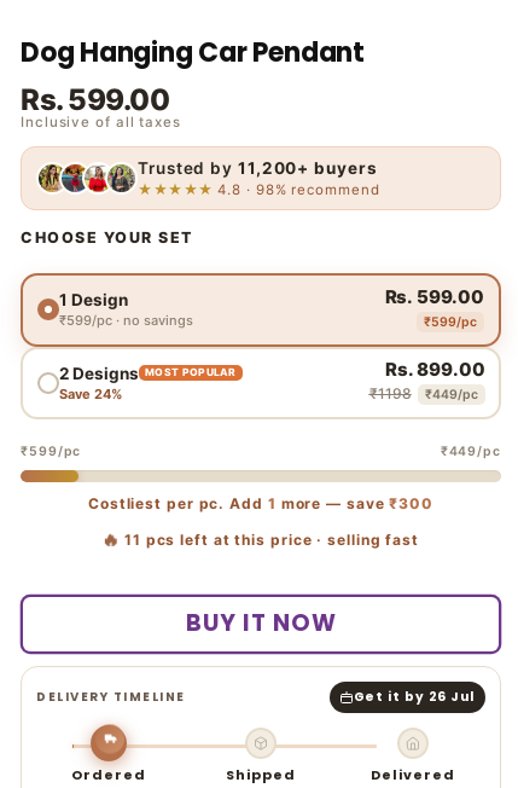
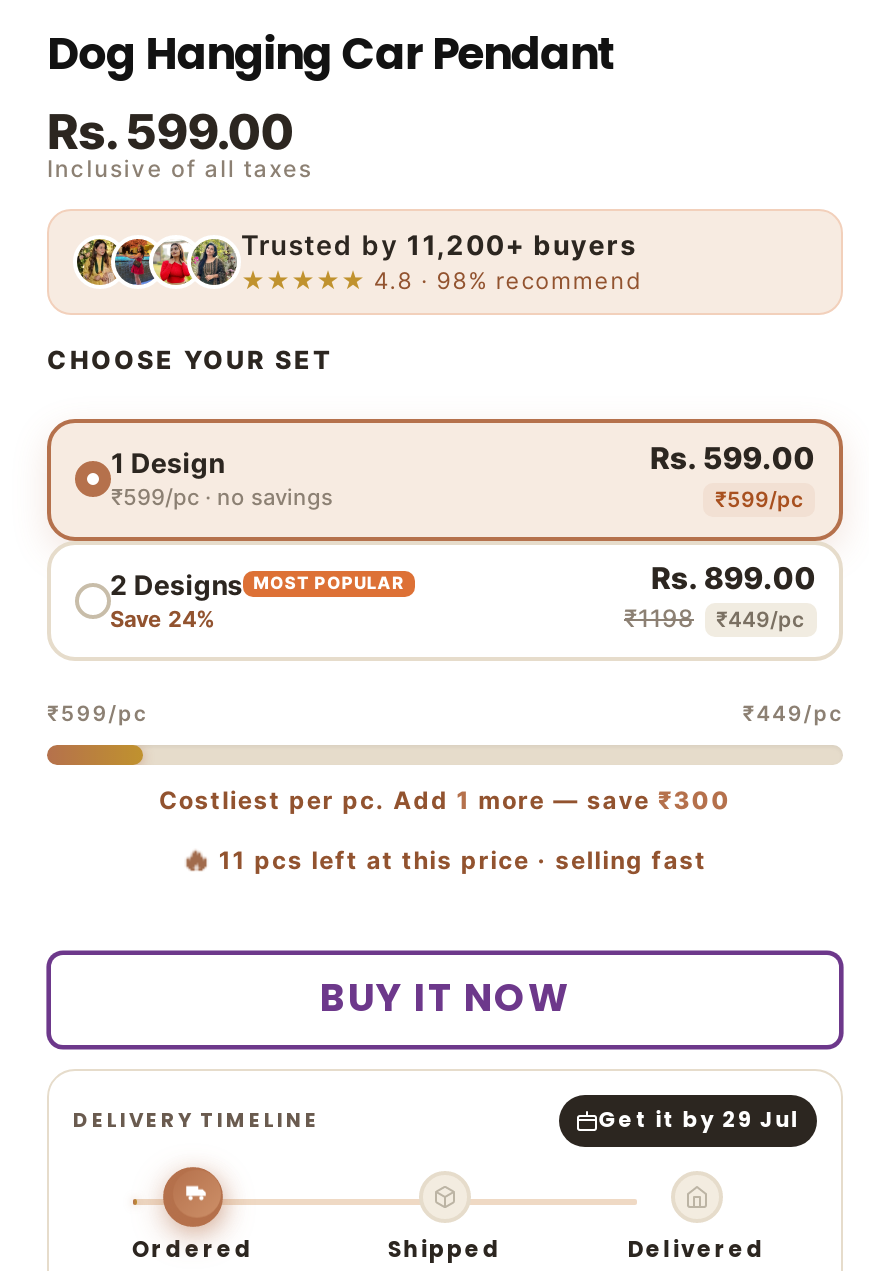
- Get it by 26 Jul
+ Get it by 29 Jul
